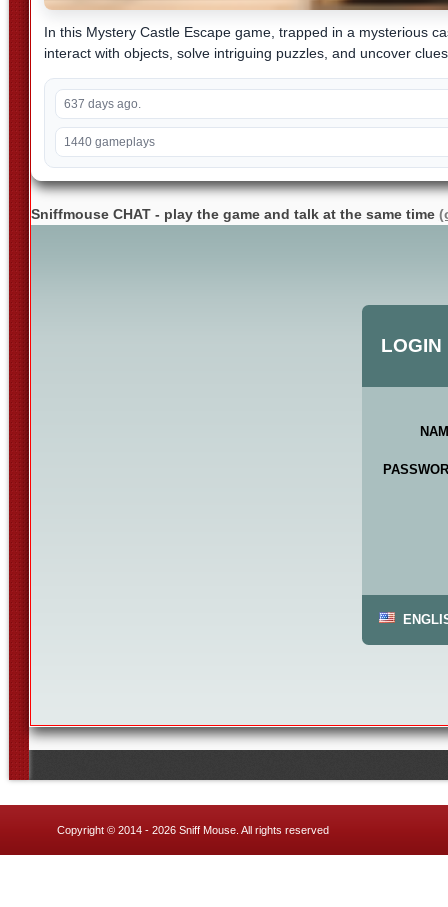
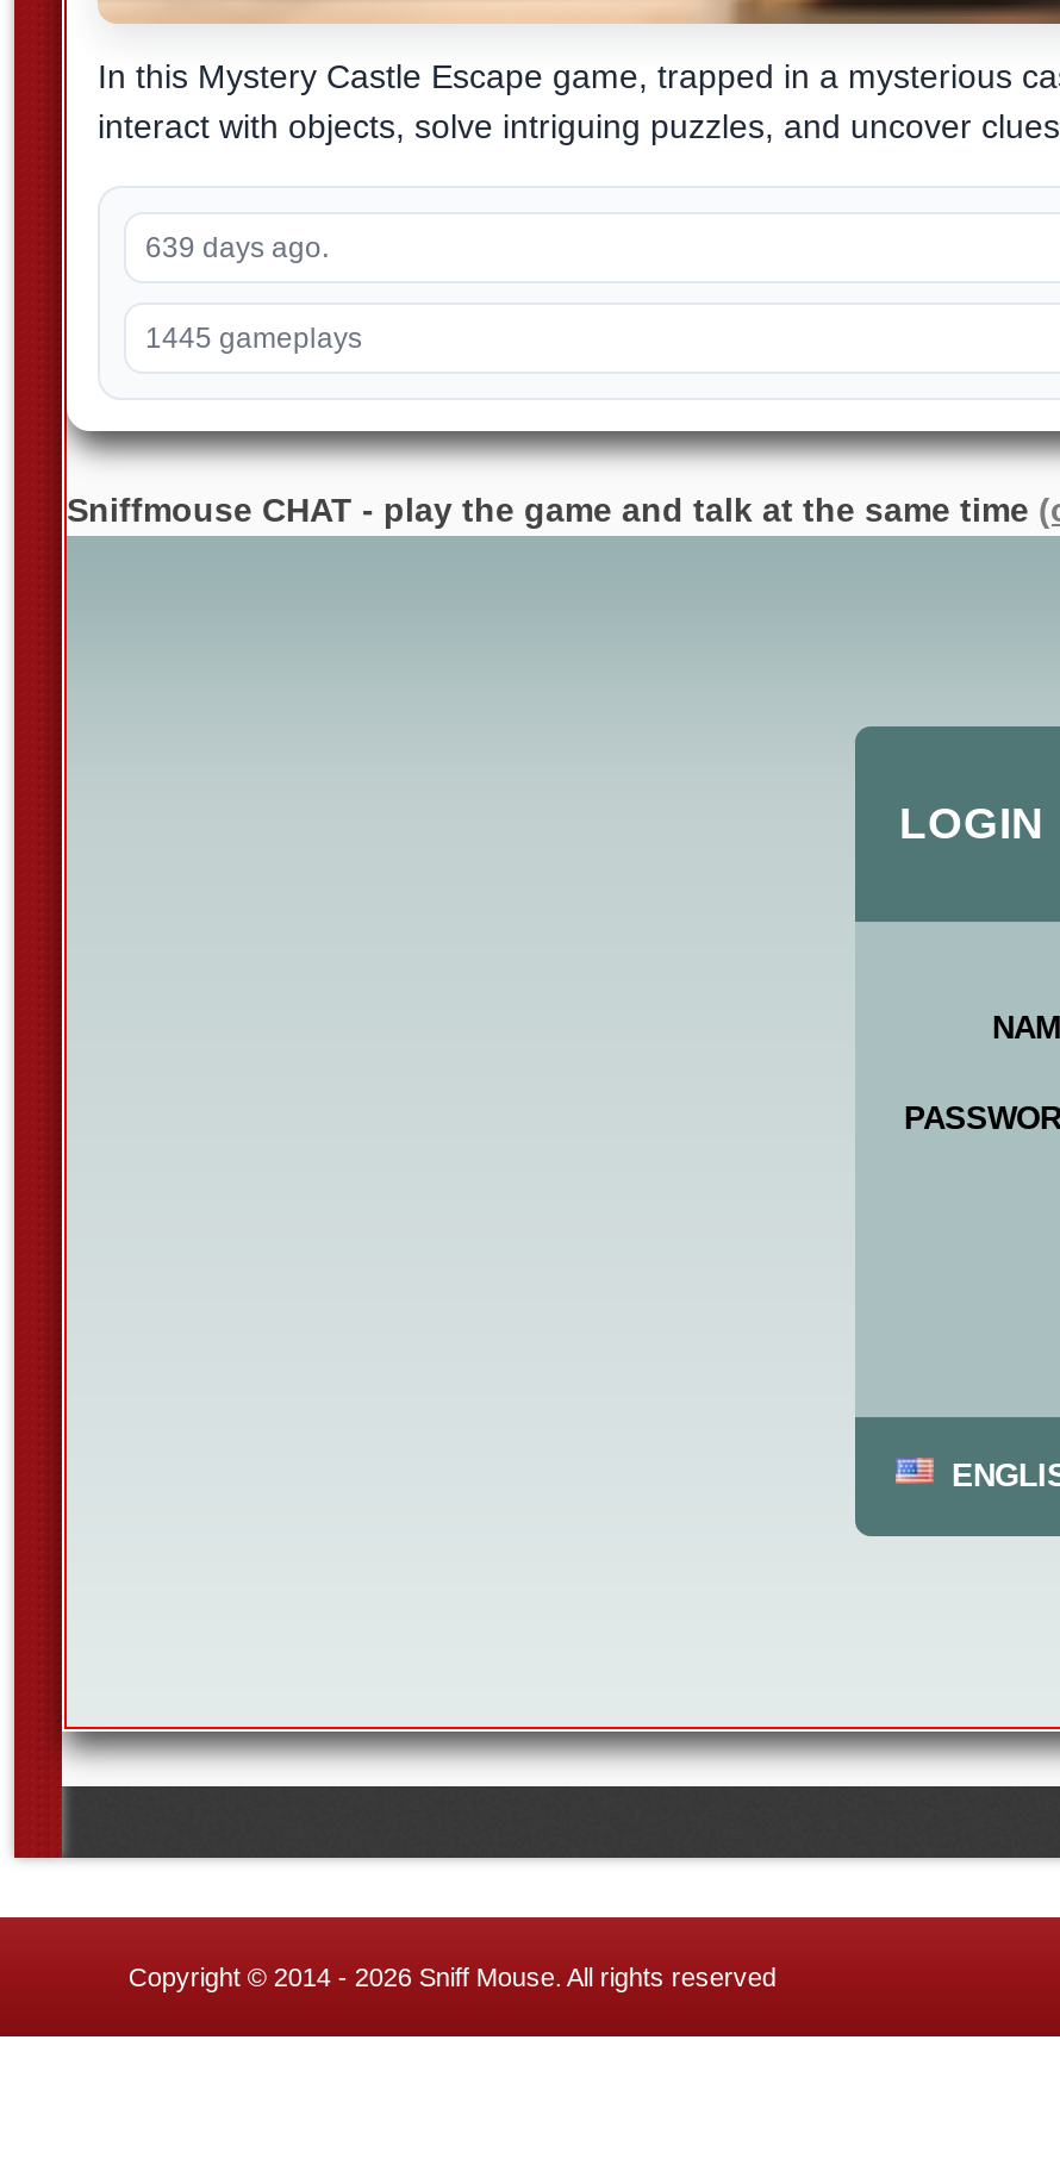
- 637 days ago.
+ 639 days ago.

- 1440 gameplays
+ 1445 gameplays
